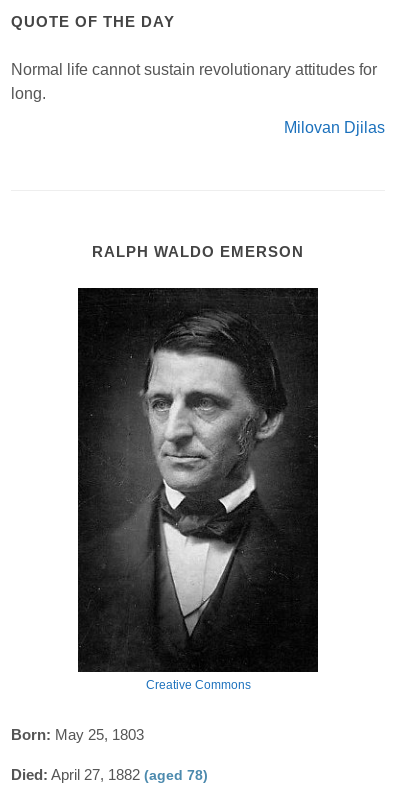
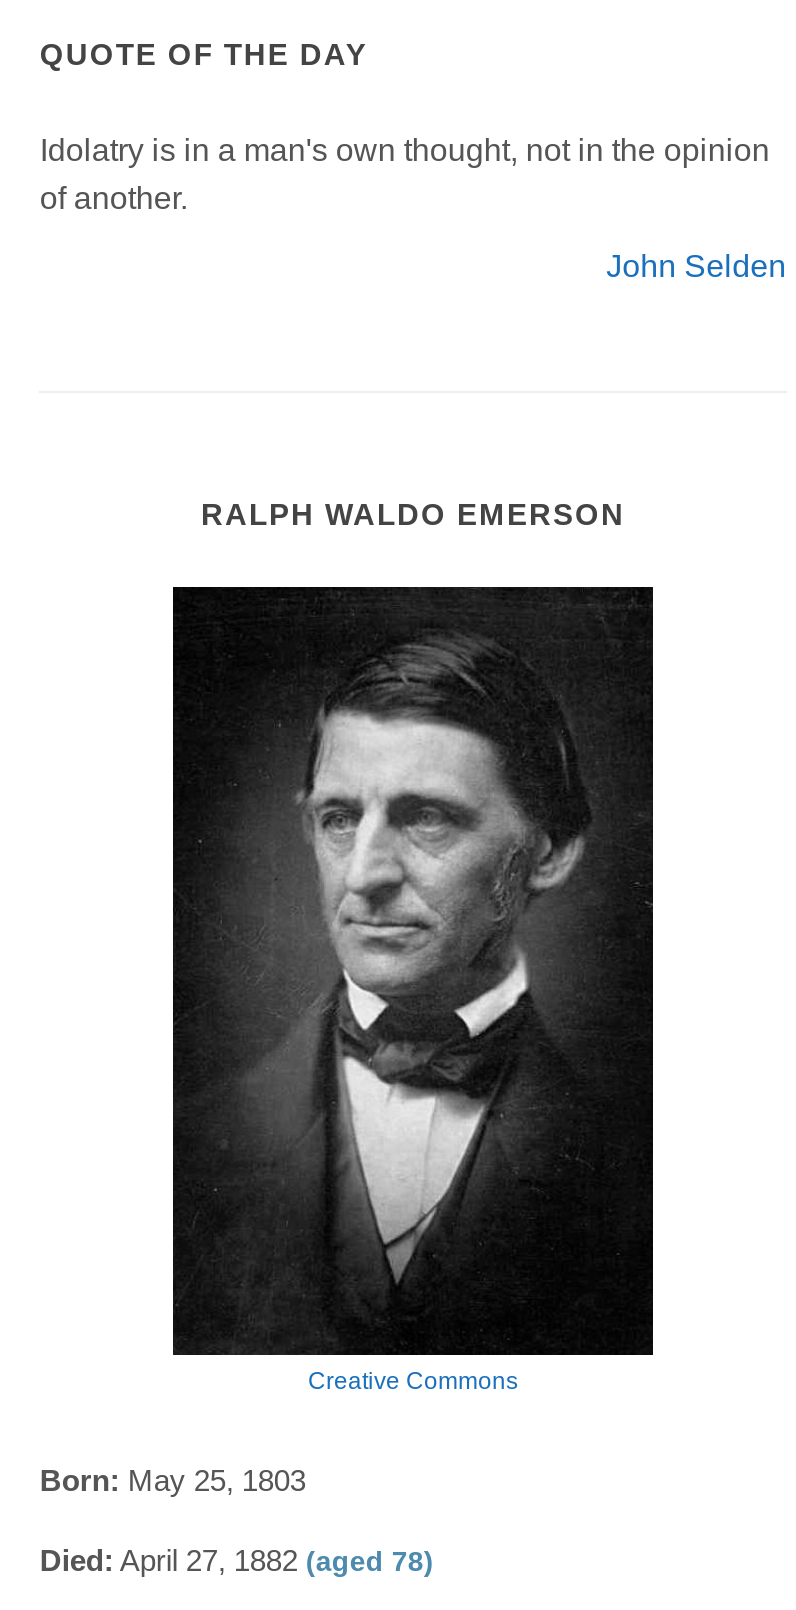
- Normal life cannot sustain revolutionary attitudes for
- long.
+ Idolatry is in a man's own thought, not in the opinion
+ of another.

- Milovan Djilas
+ John Selden
